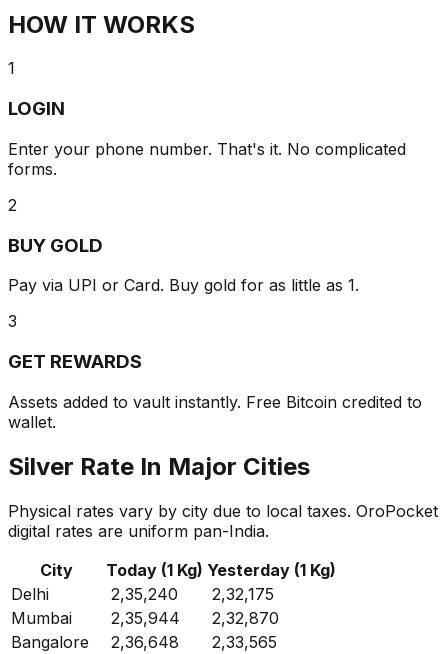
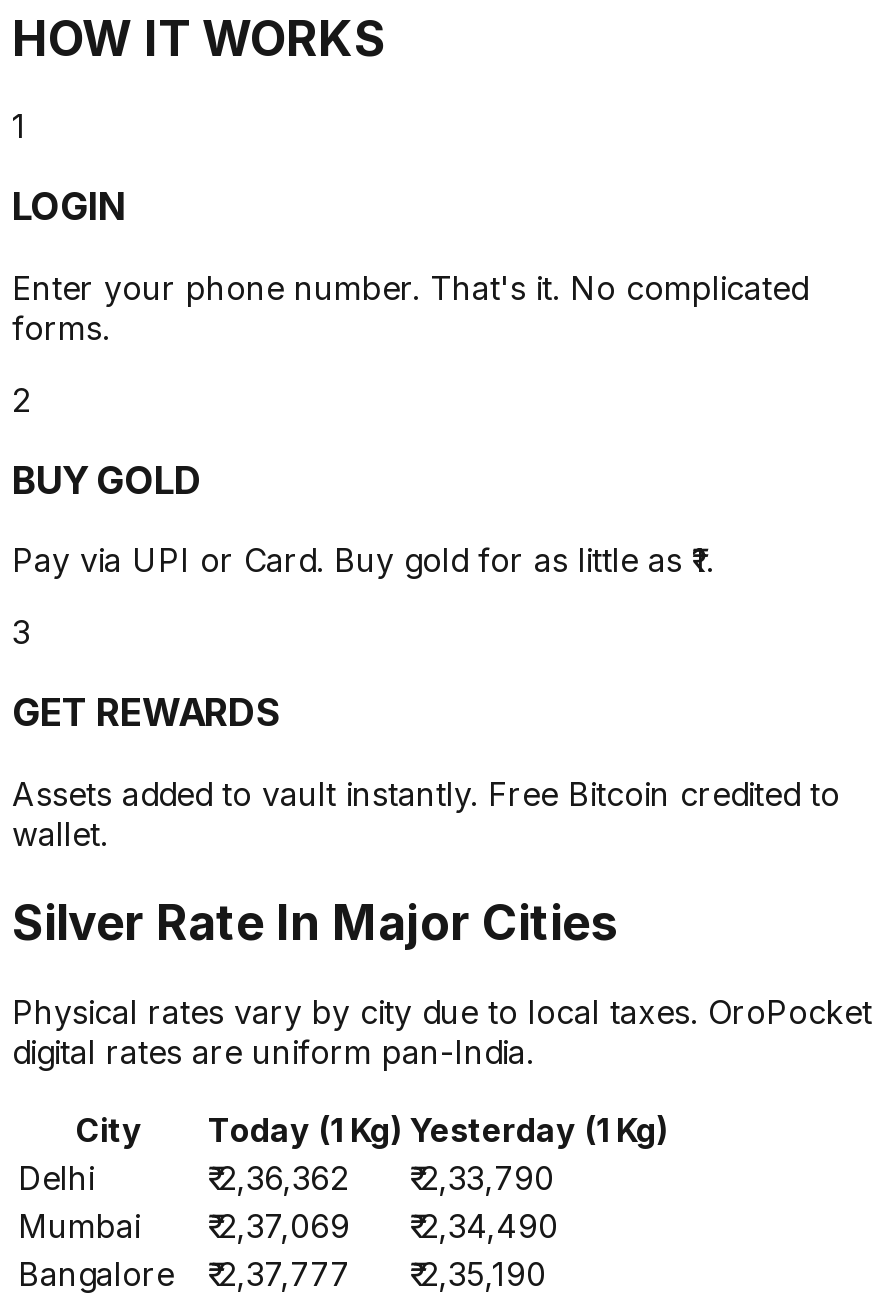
- ₹2,35,240
+ ₹2,36,362

- ₹2,32,175
+ ₹2,33,790

- ₹2,35,944
+ ₹2,37,069

- ₹2,32,870
+ ₹2,34,490

- ₹2,36,648
+ ₹2,37,777

- ₹2,33,565
+ ₹2,35,190
